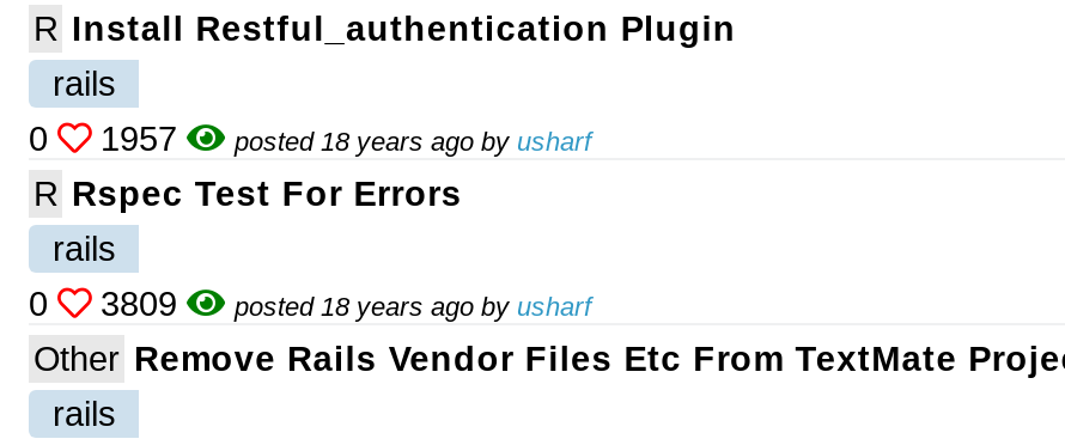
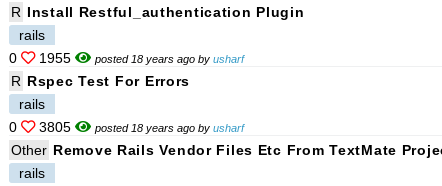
- 0 1957 posted 18 years ago by usharf
+ 0 1955 posted 18 years ago by usharf

- 0 3809 posted 18 years ago by usharf
+ 0 3805 posted 18 years ago by usharf
